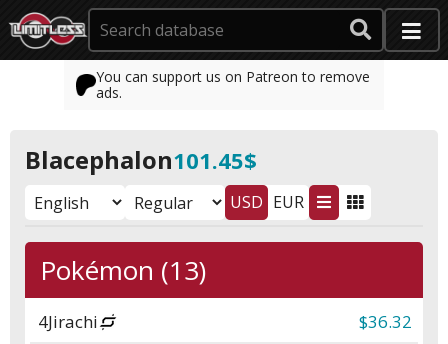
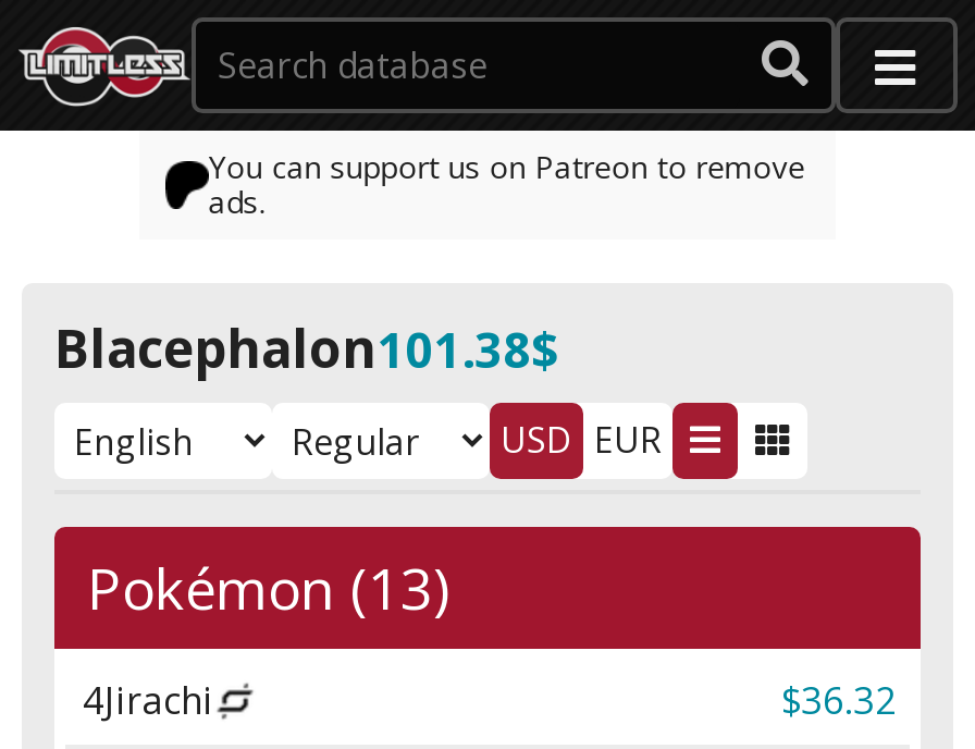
- Blacephalon101.45$
+ Blacephalon101.38$
